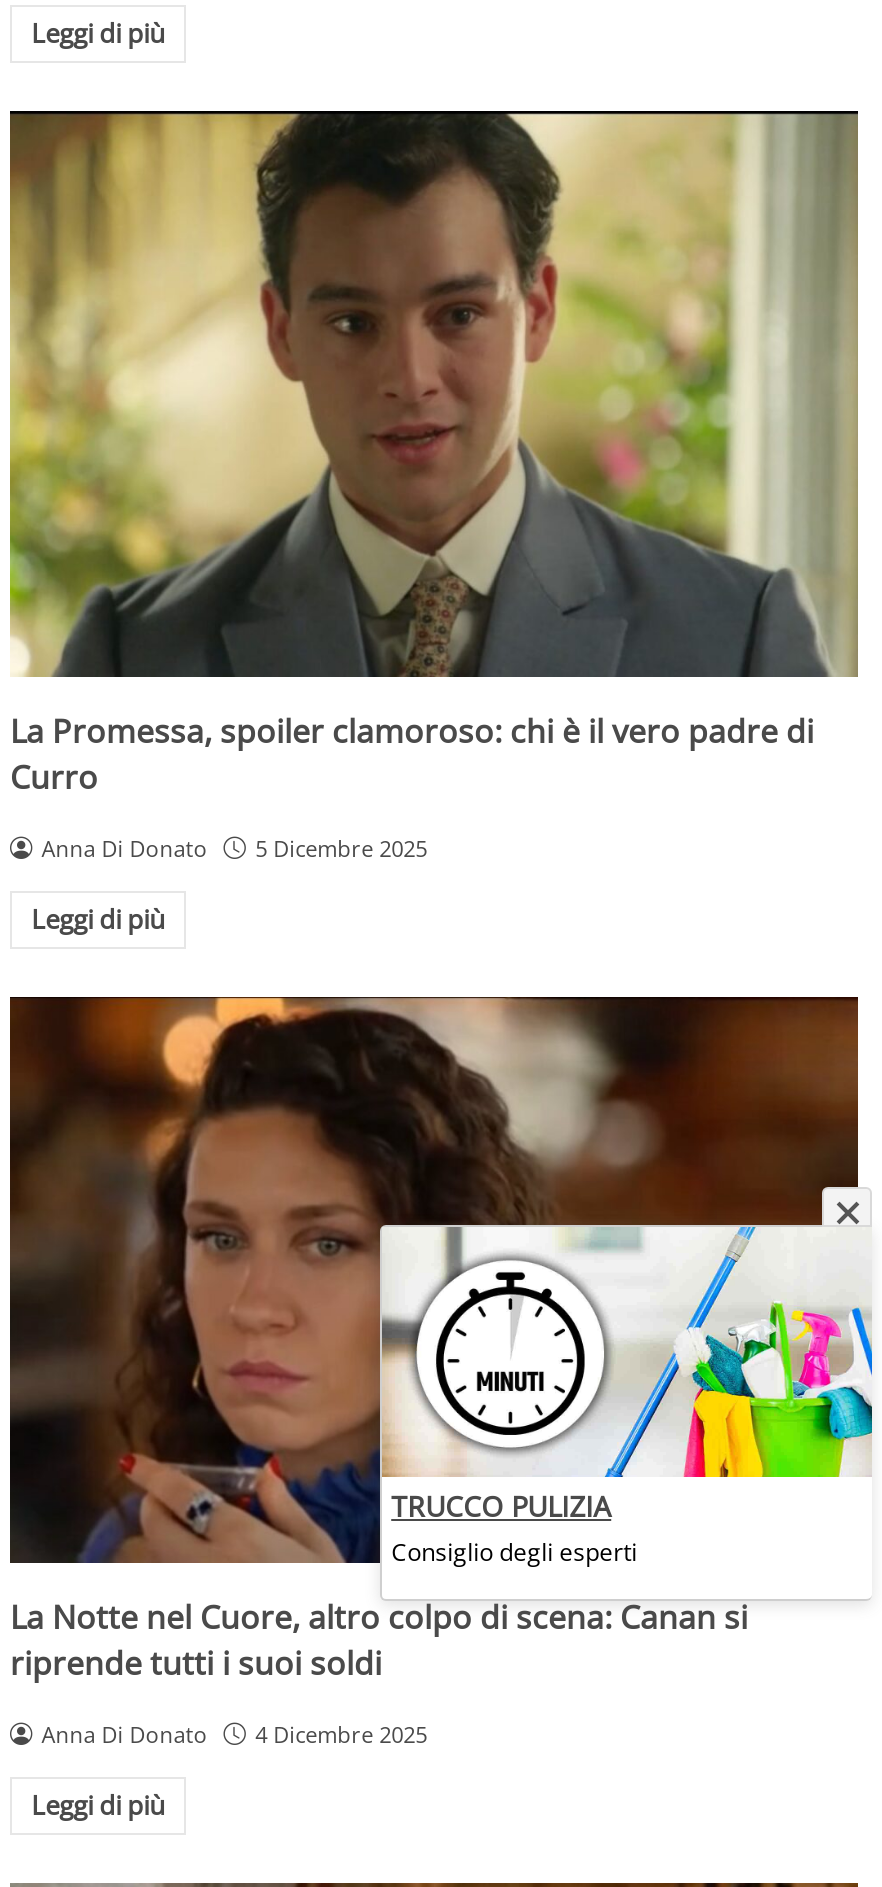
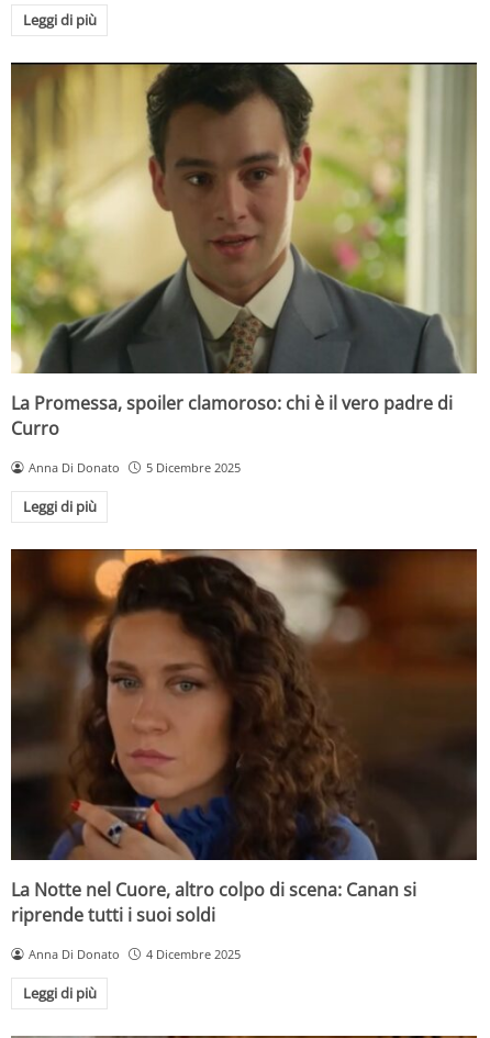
- [image]
+ [image]

- TRUCCO PULIZIA
- Consiglio degli esperti
